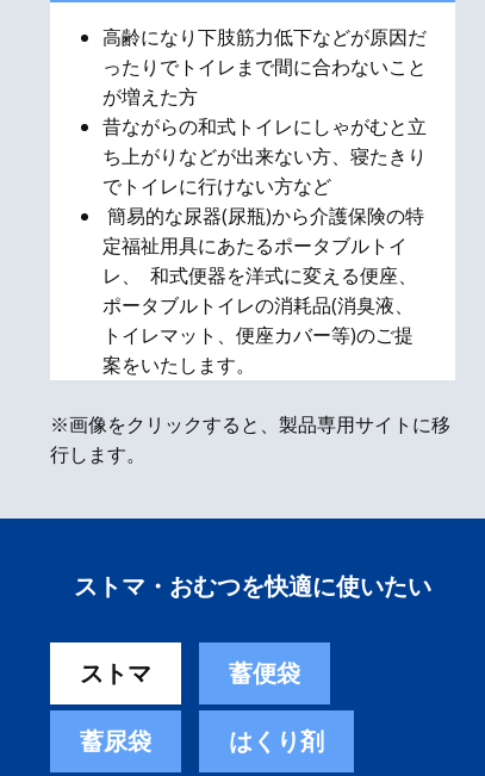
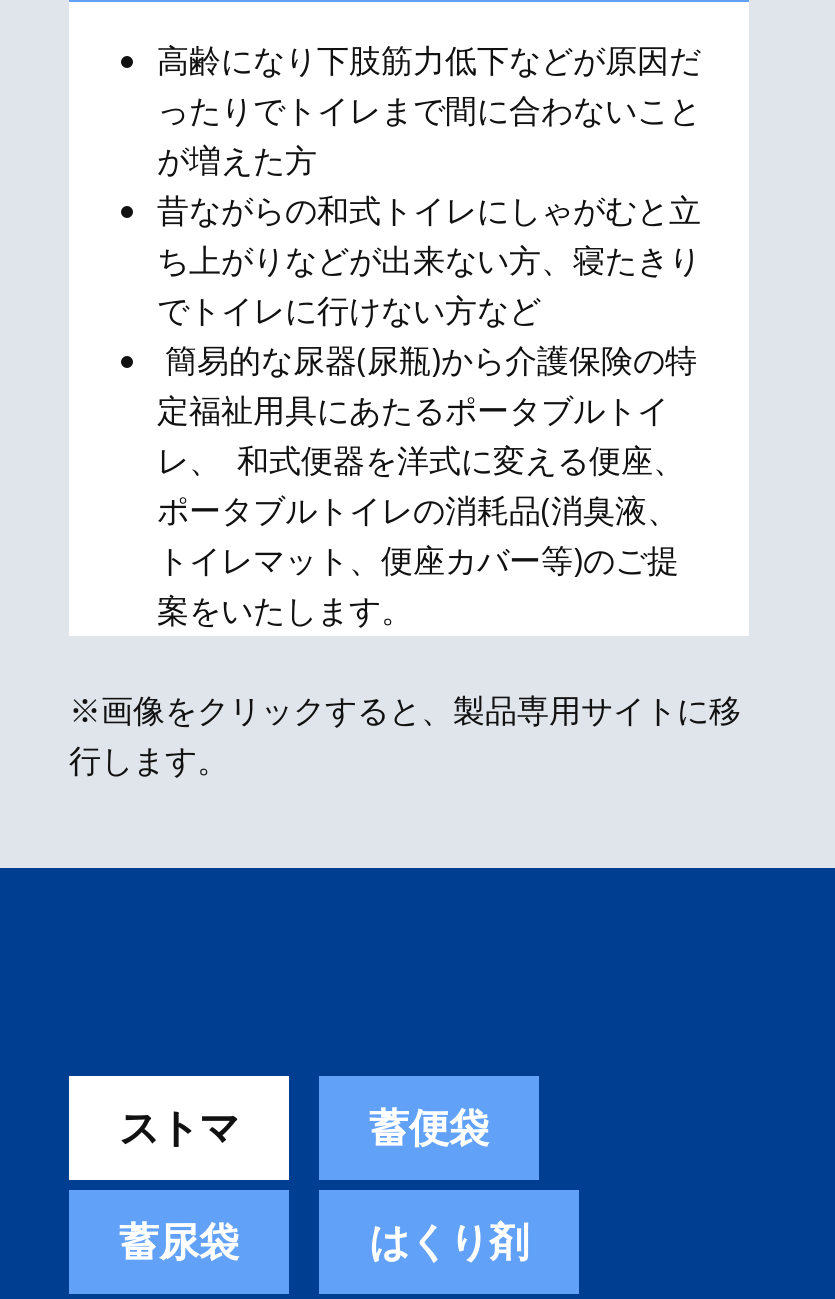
- ストマ・おむつを快適に使いたい
